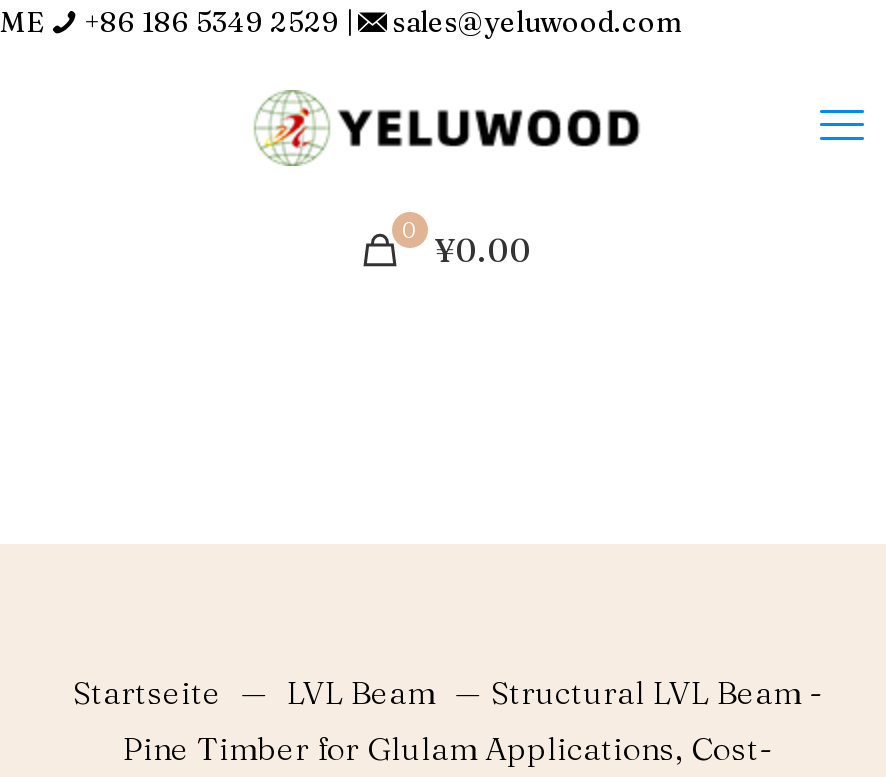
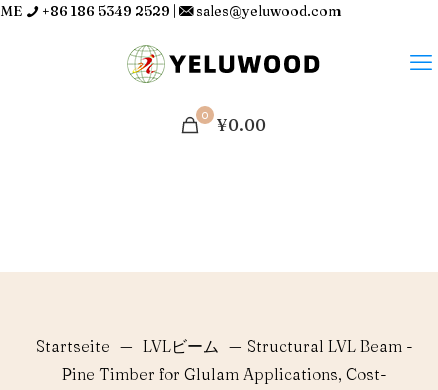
- Startseite — LVL Beam — Structural LVL Beam -
+ Startseite — LVLビーム — Structural LVL Beam -
